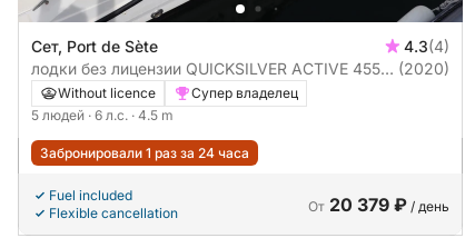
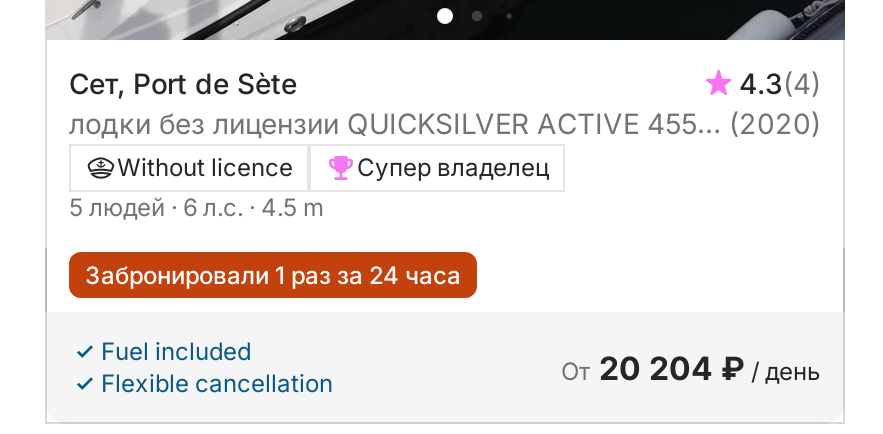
- От 20 379 ₽ / день
+ От 20 204 ₽ / день
